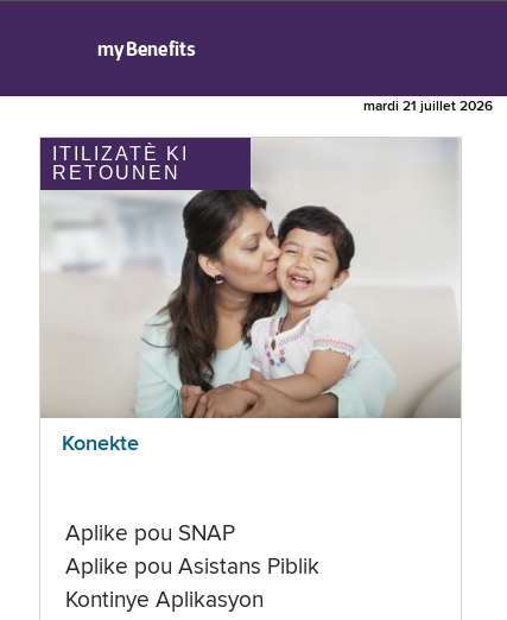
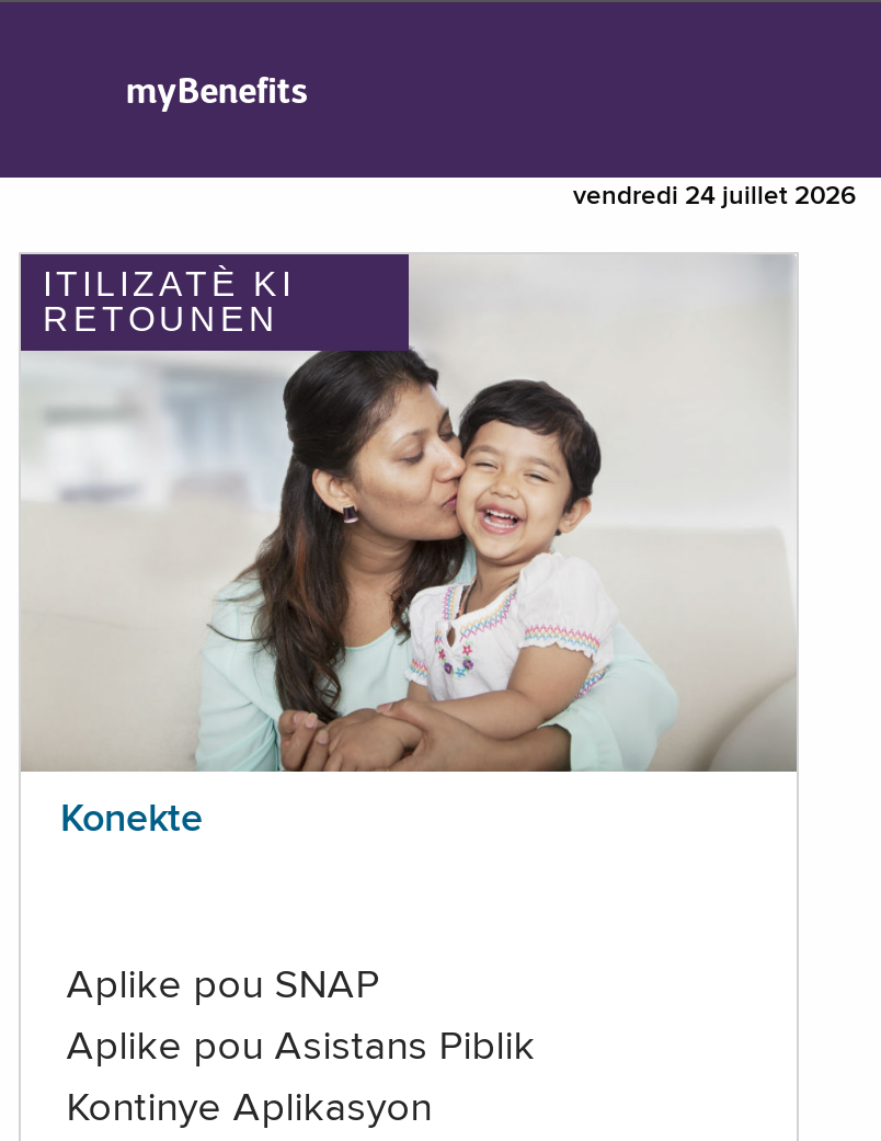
- mardi 21 juillet 2026
+ vendredi 24 juillet 2026
